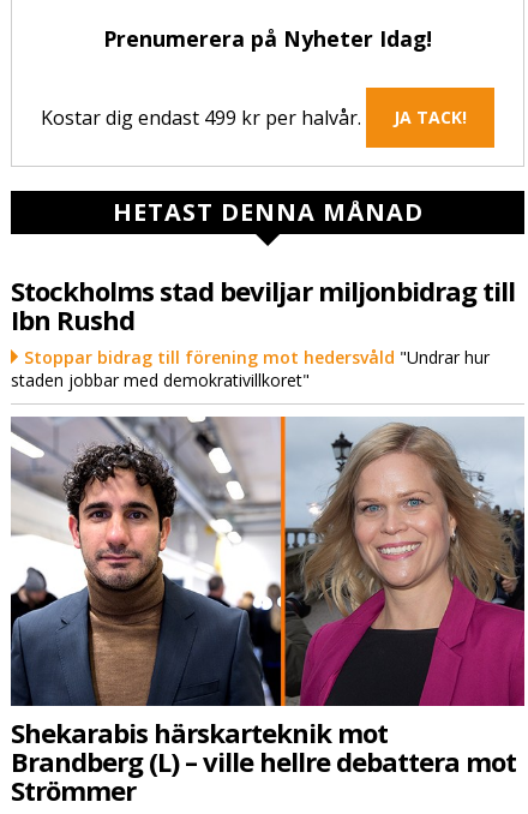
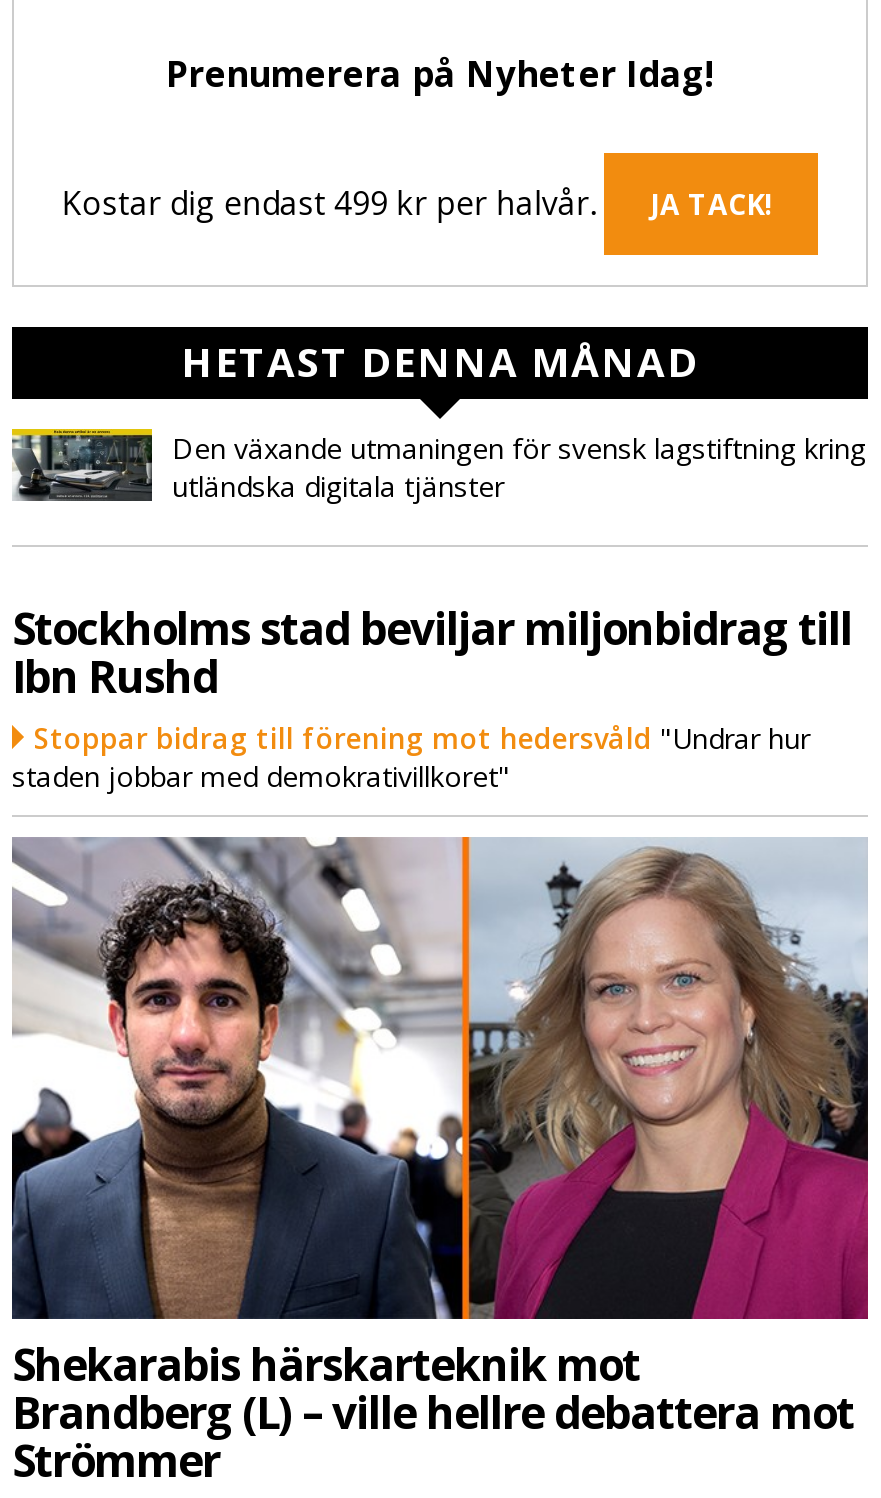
+ [image]
+ Den växande utmaningen för svensk lagstiftning kring
+ utländska digitala tjänster
